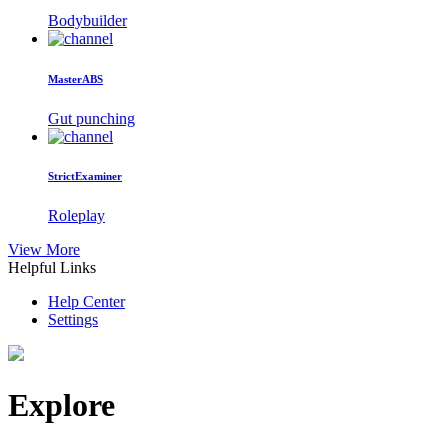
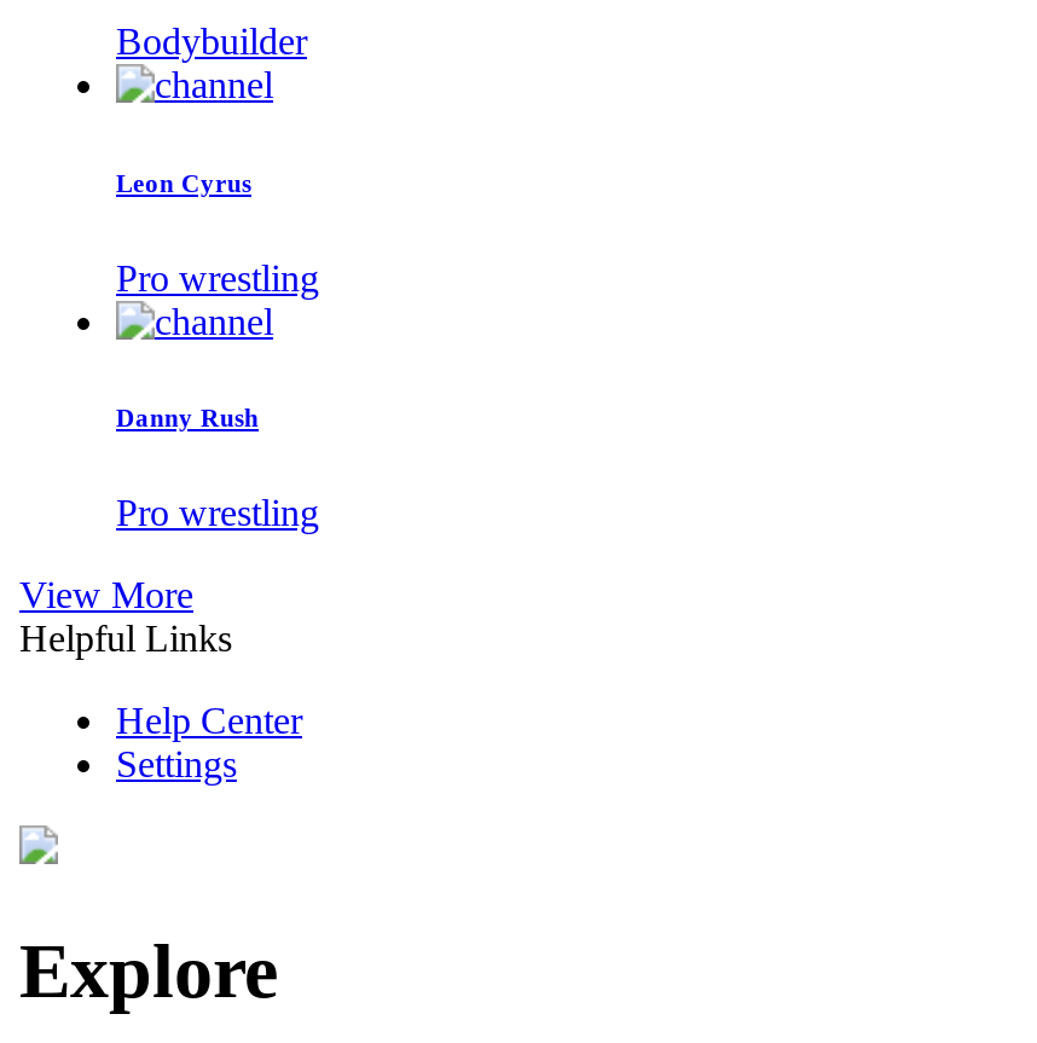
- MasterABS
+ Leon Cyrus

- Gut punching
+ Pro wrestling

- StrictExaminer
+ Danny Rush

- Roleplay
+ Pro wrestling
